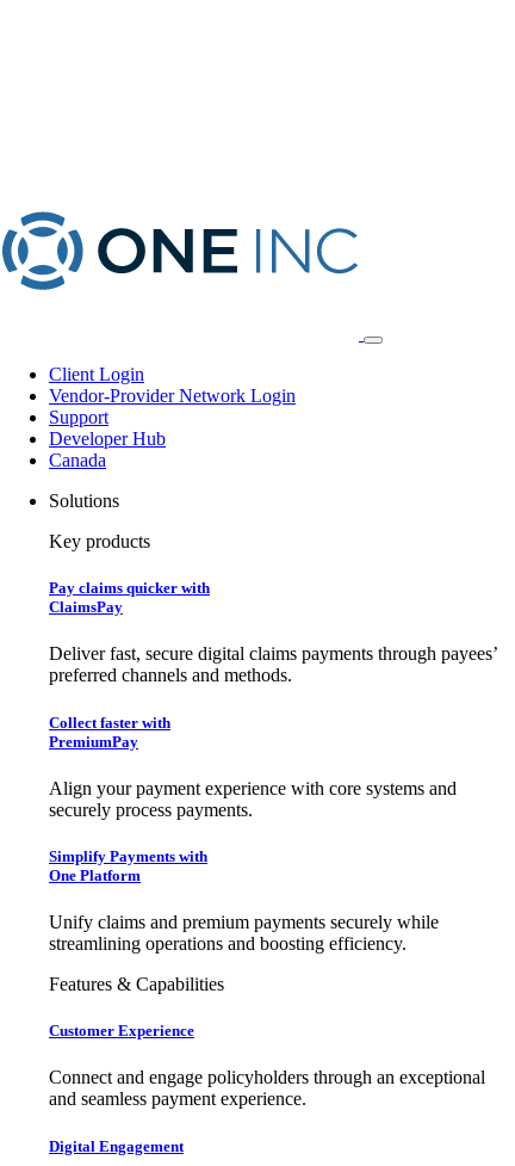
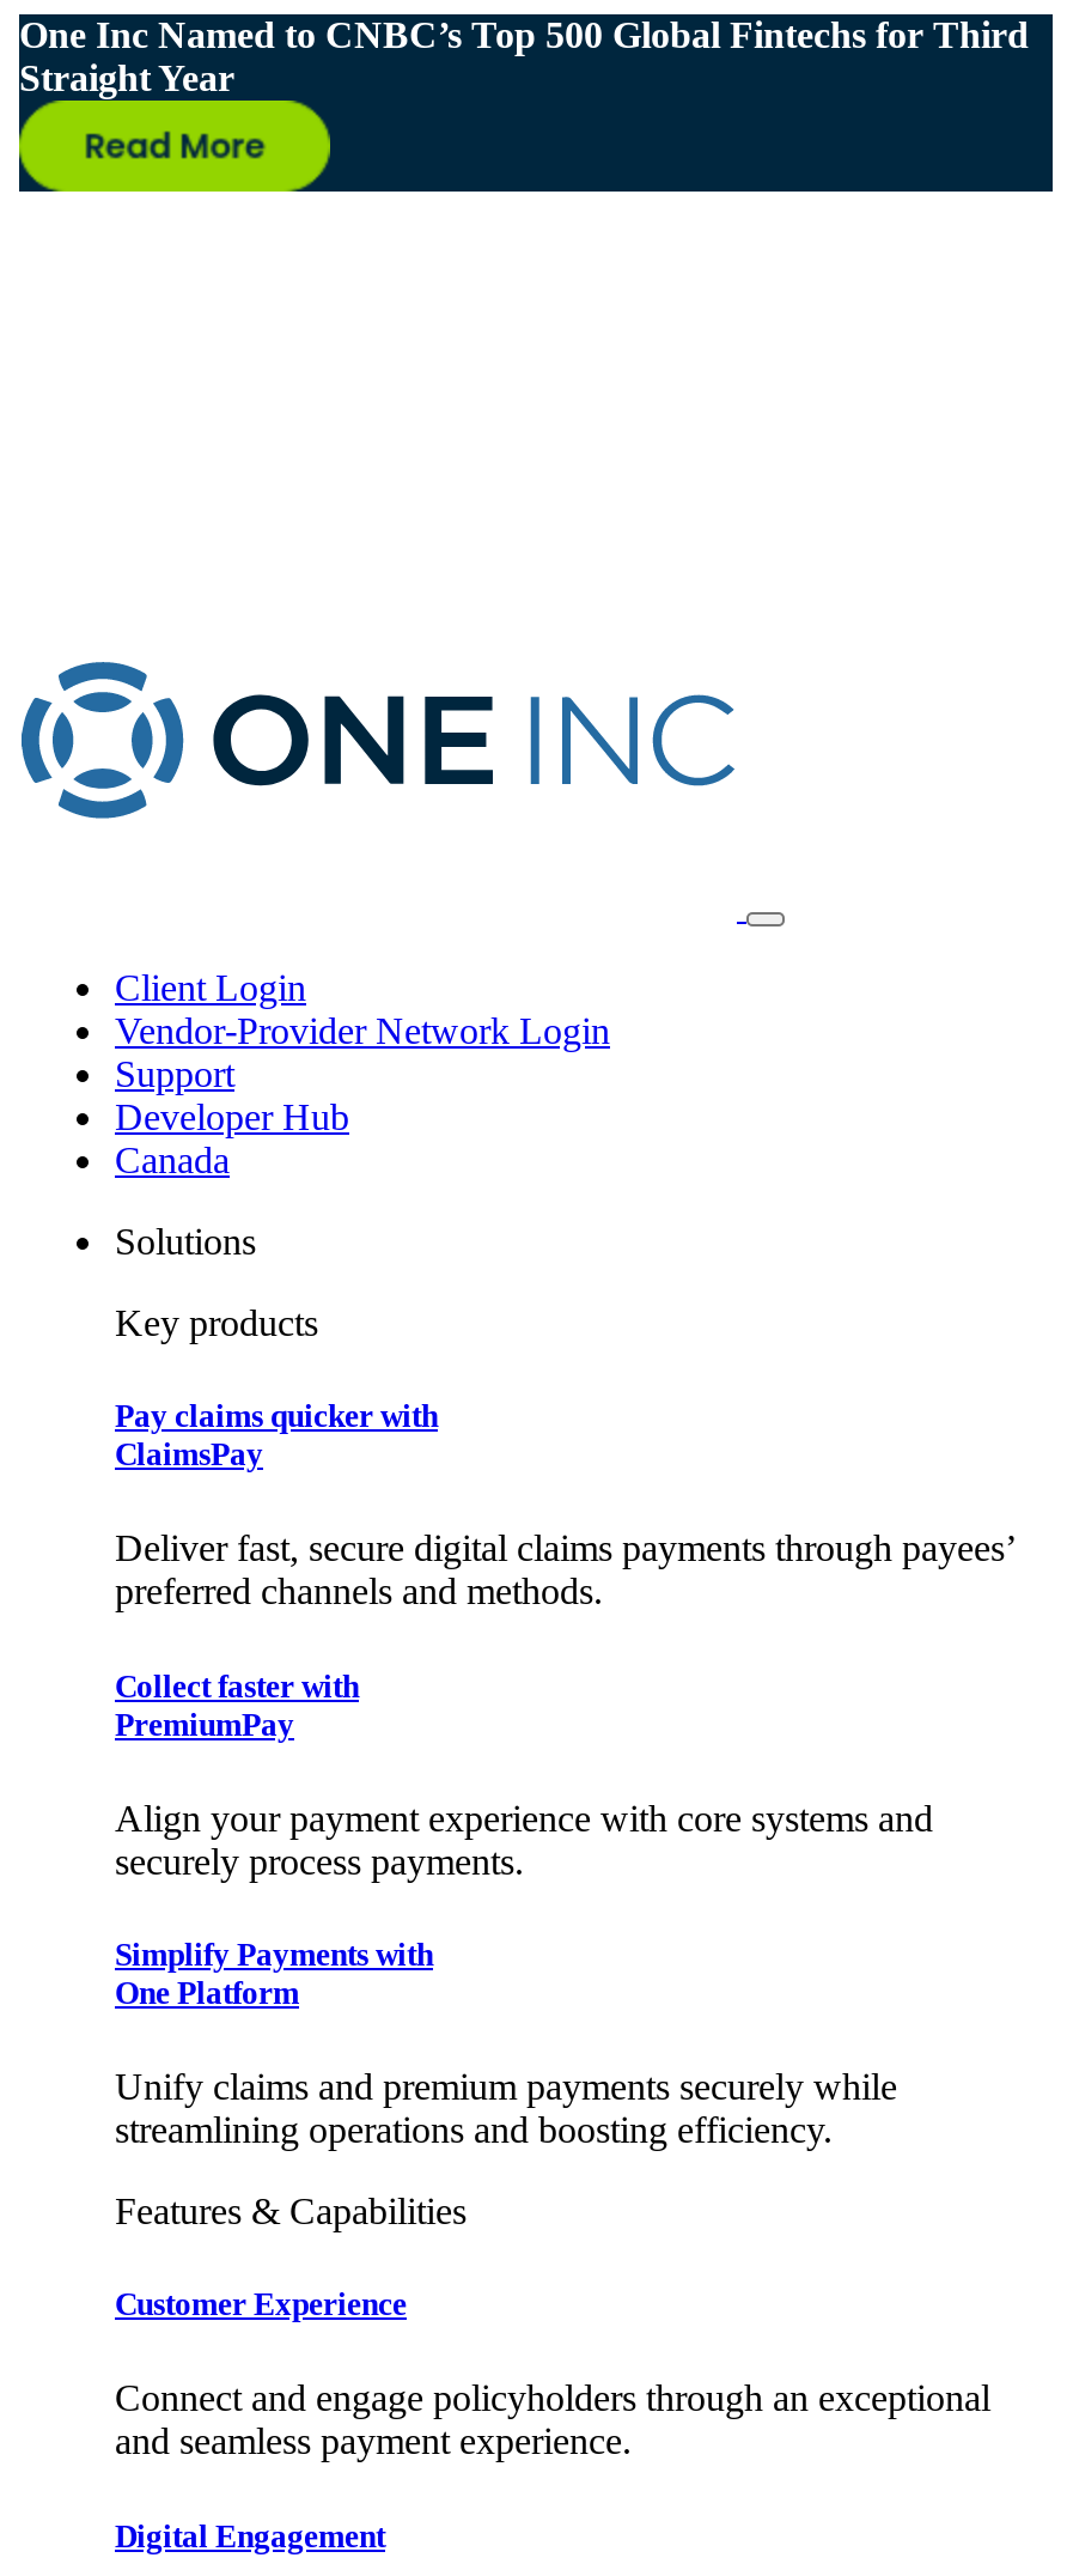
+ One Inc Named to CNBC’s Top 500 Global Fintechs for Third
+ Straight Year
